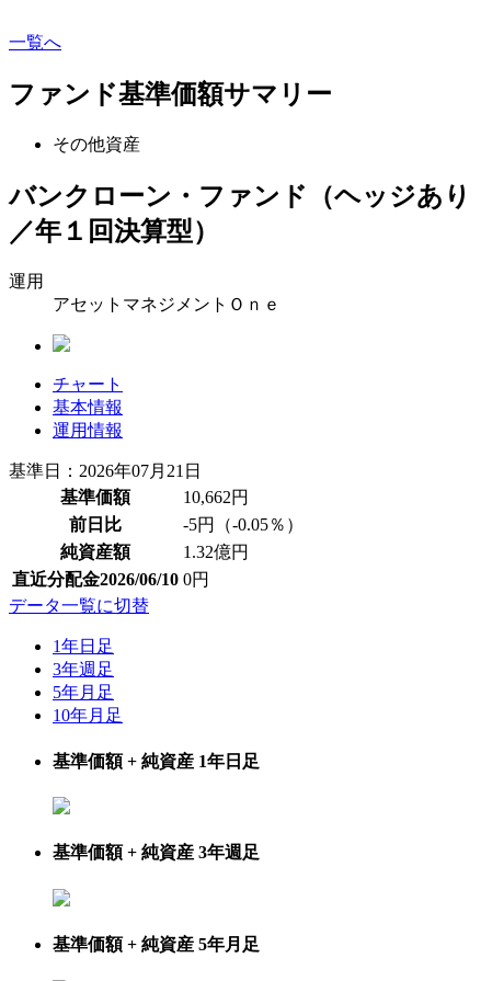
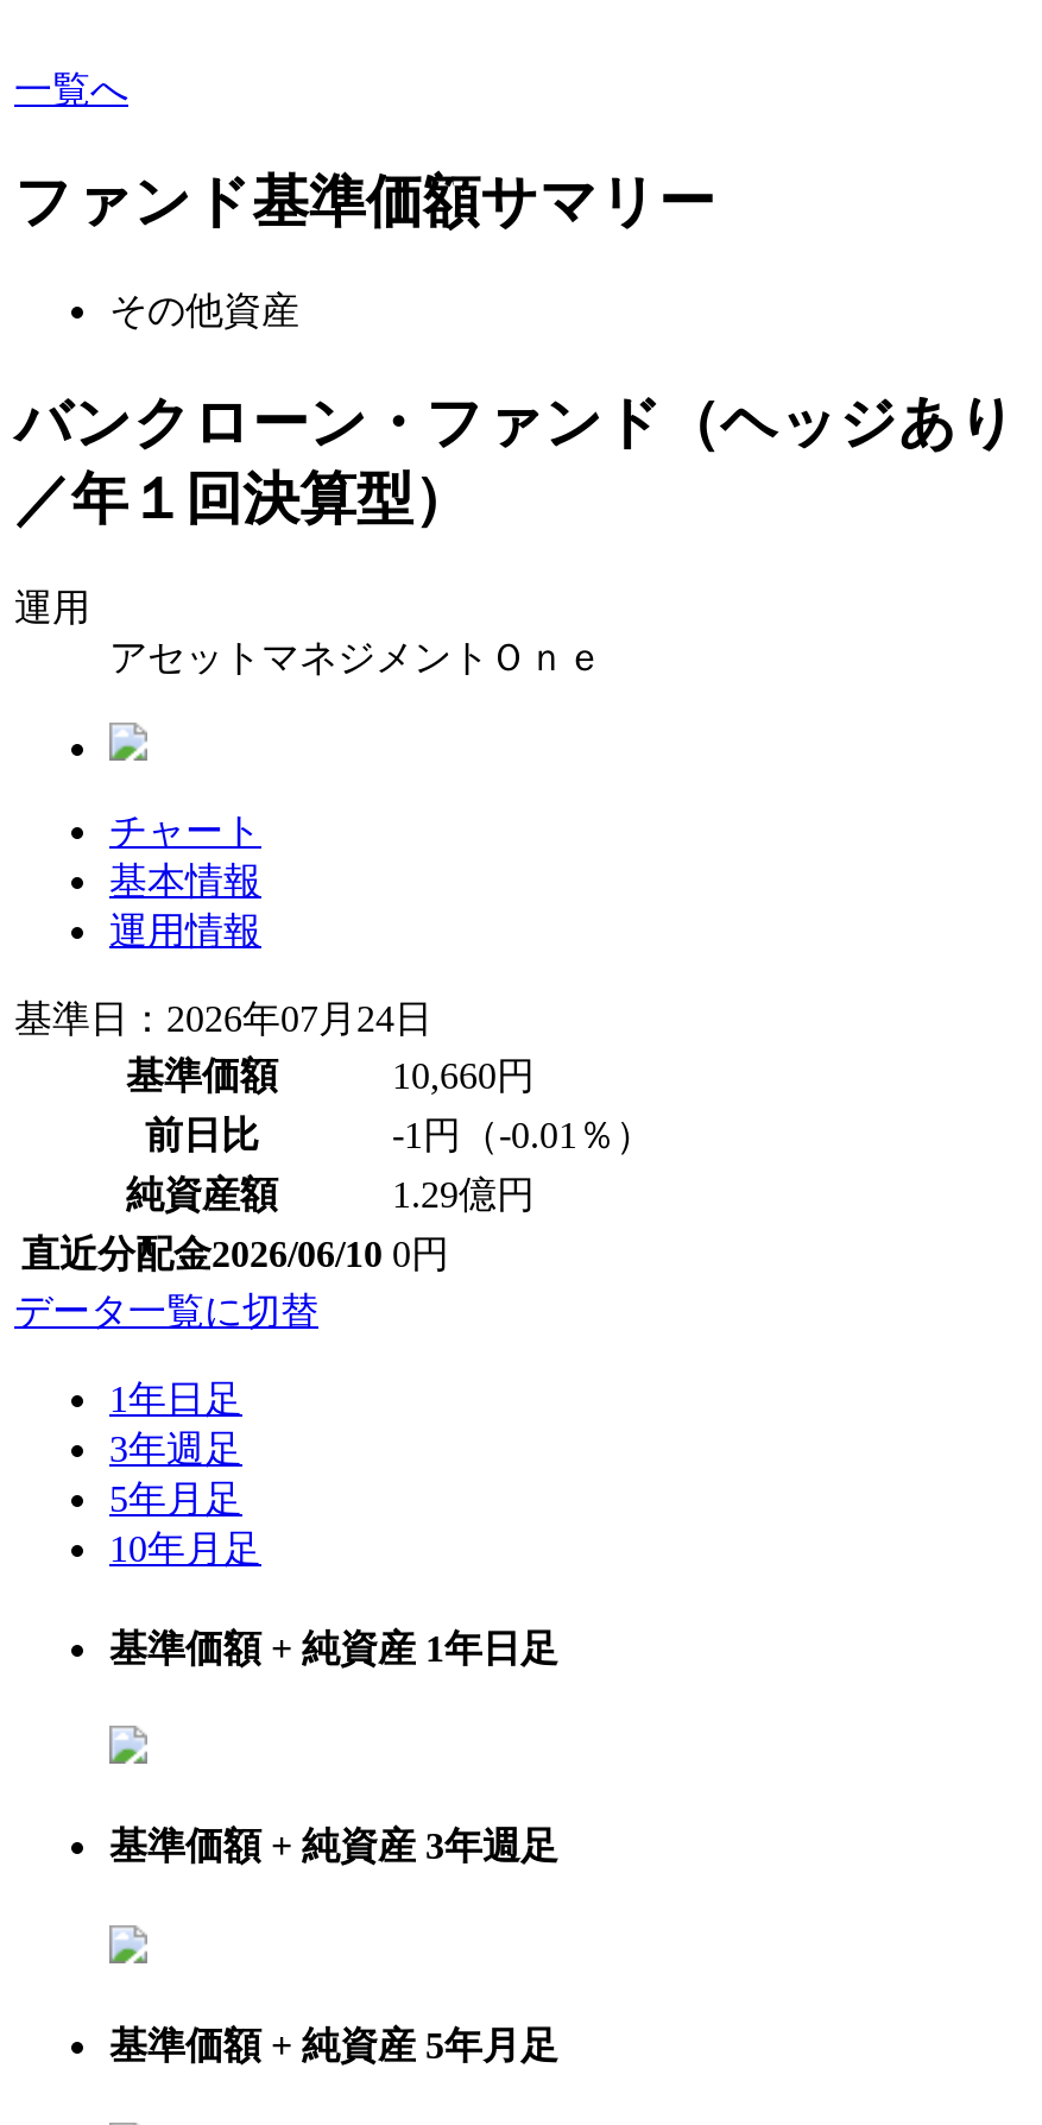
- 基準日：2026年07月21日
+ 基準日：2026年07月24日

- 10,662円
+ 10,660円

- -5円（-0.05％）
+ -1円（-0.01％）

- 1.32億円
+ 1.29億円
